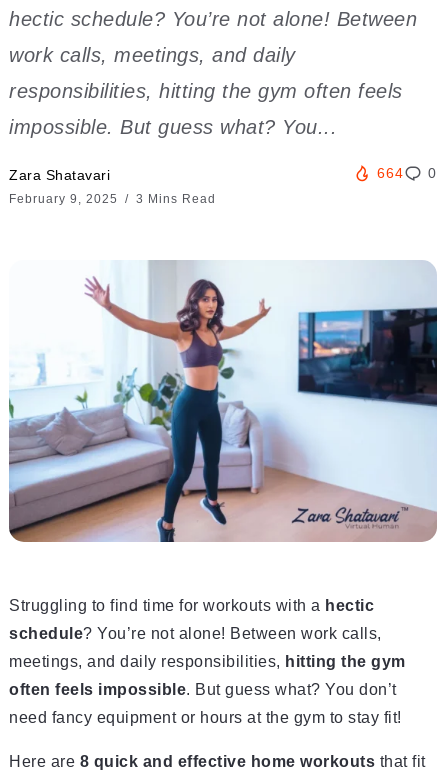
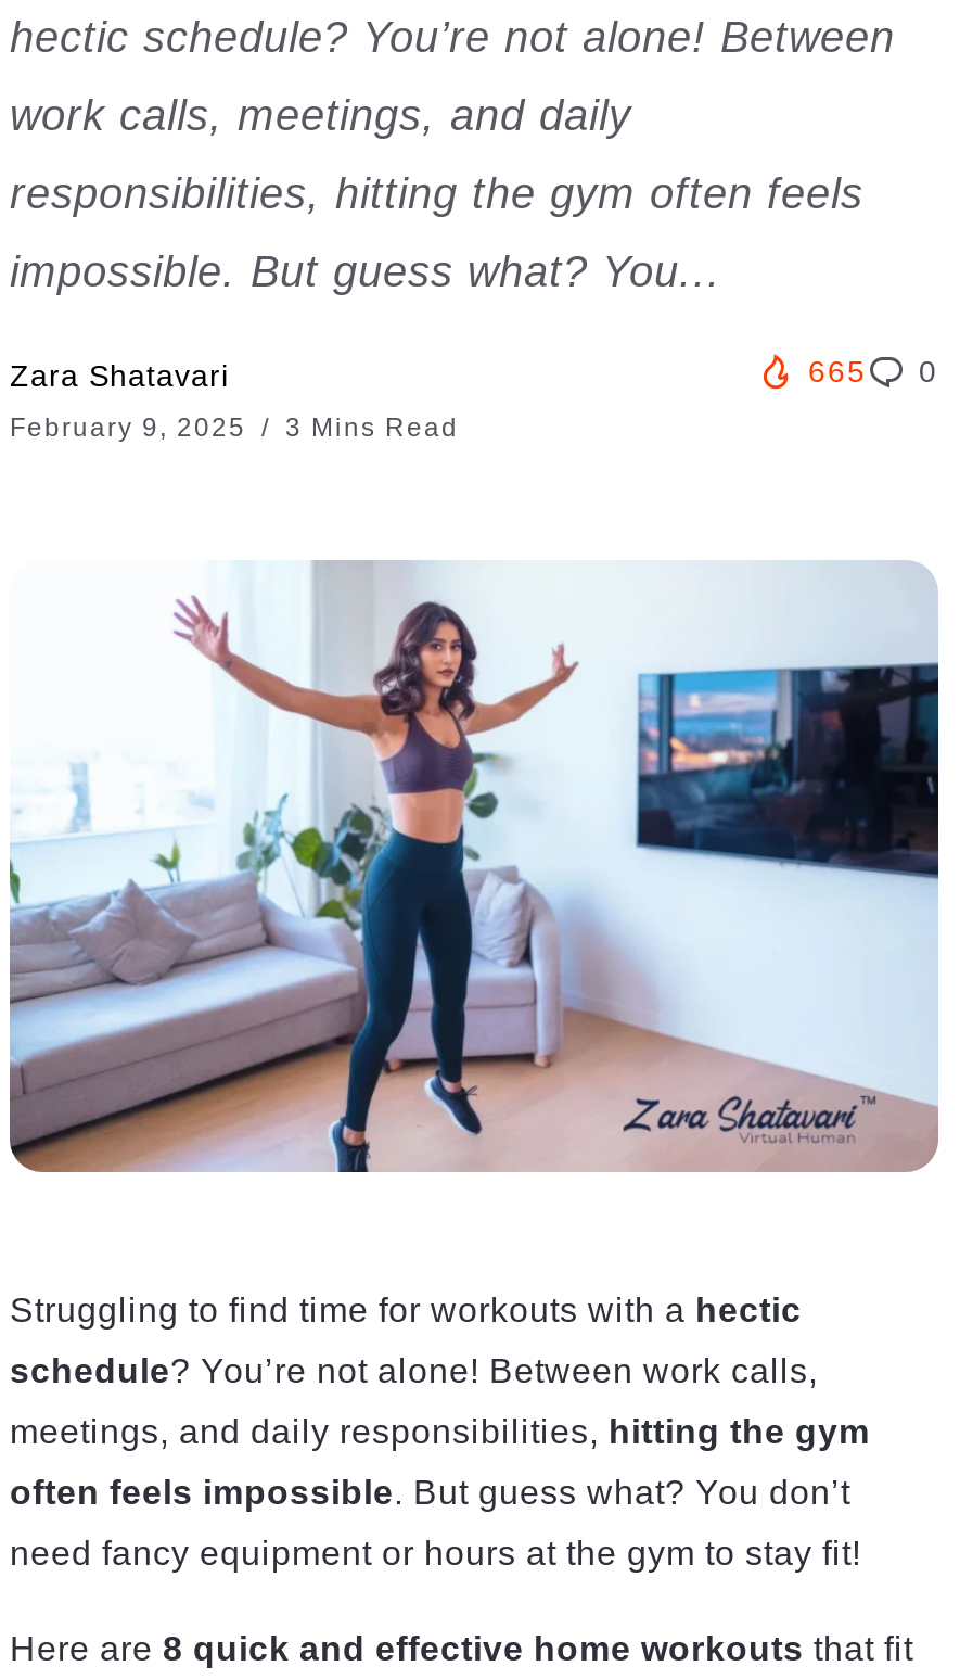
- 664 0
+ 665 0
